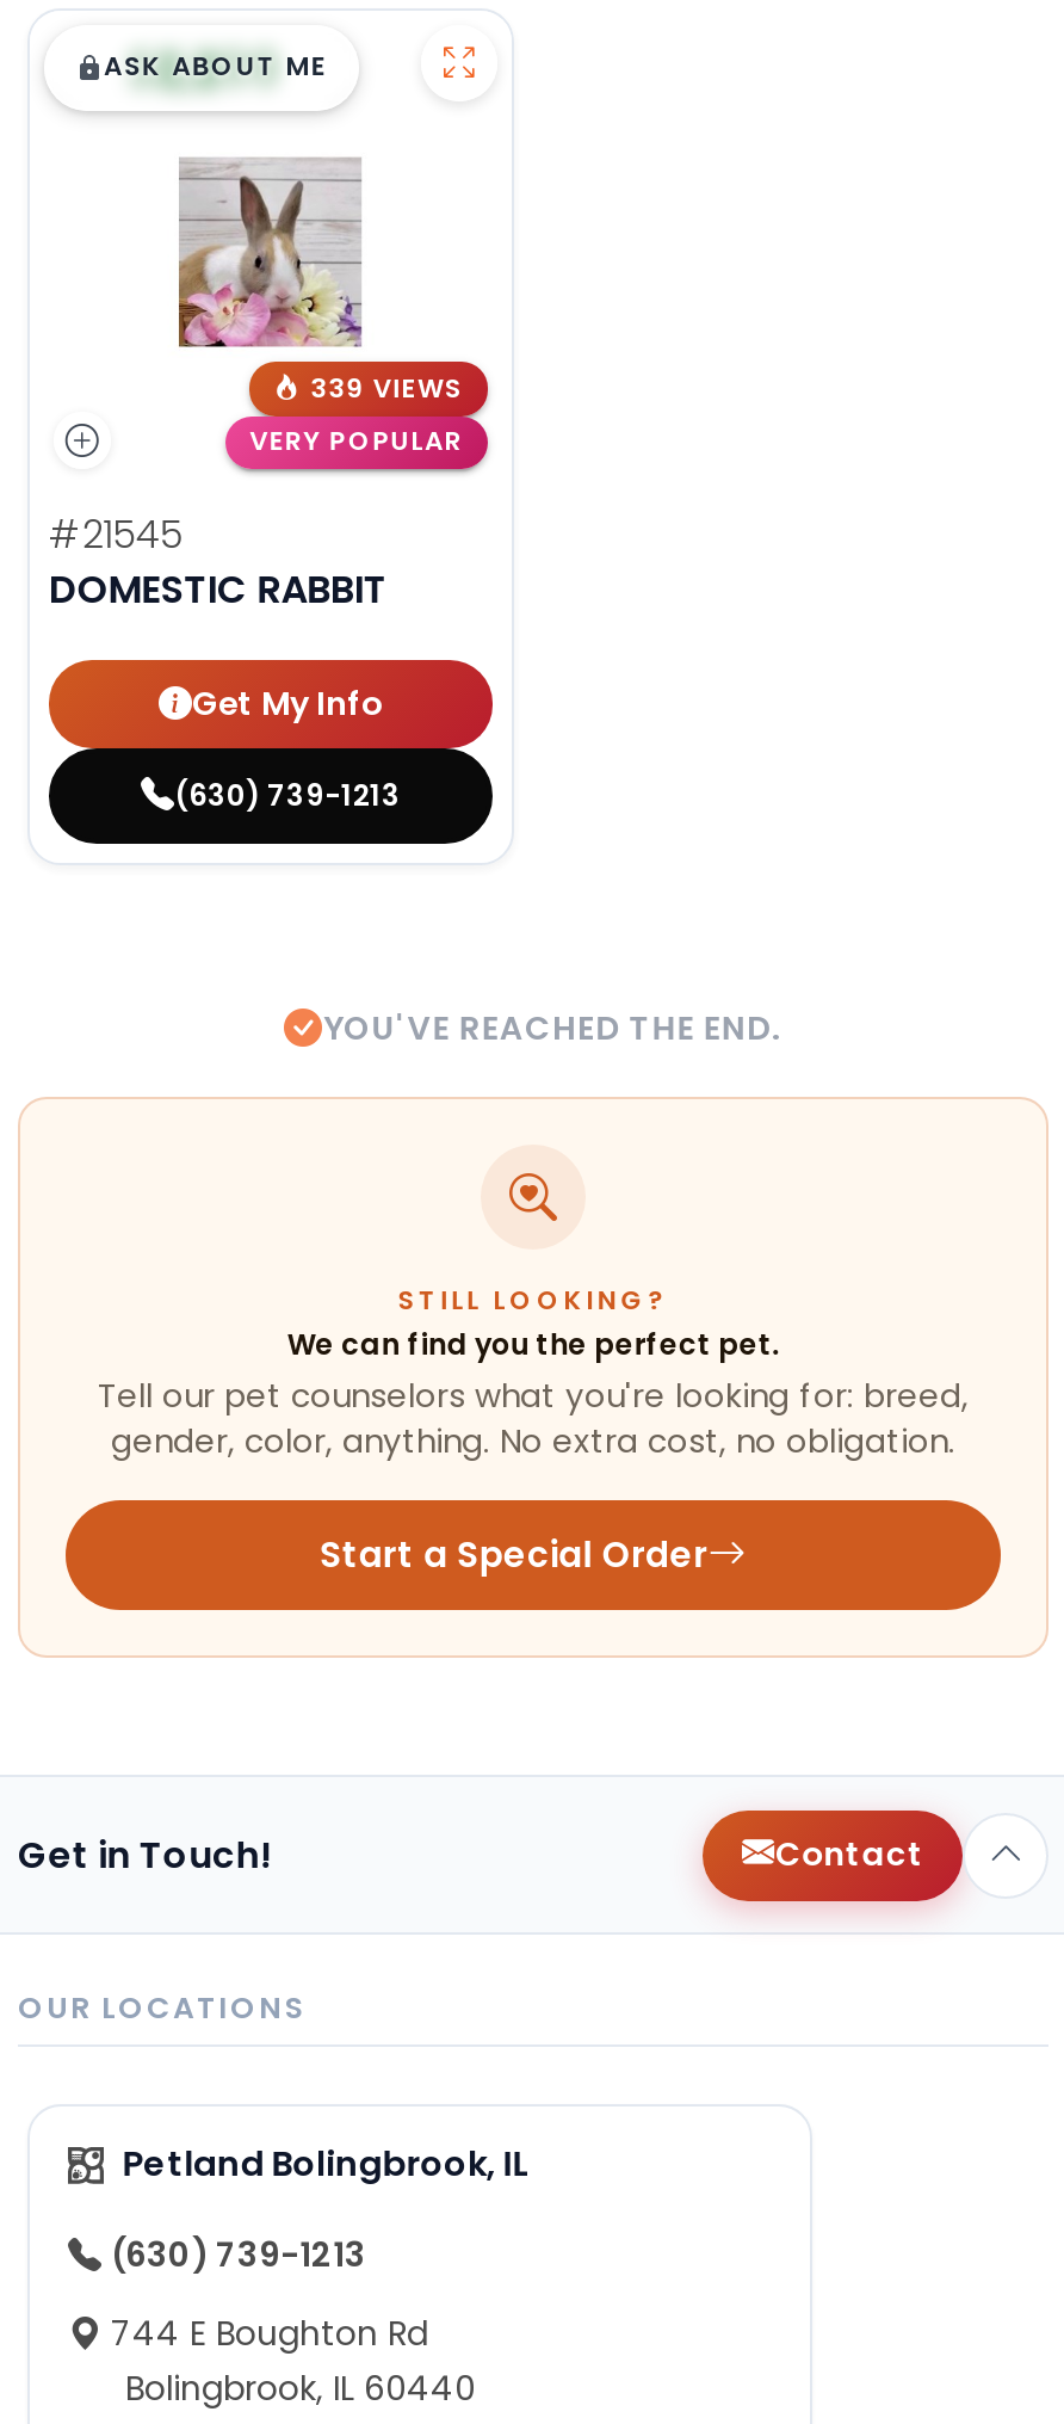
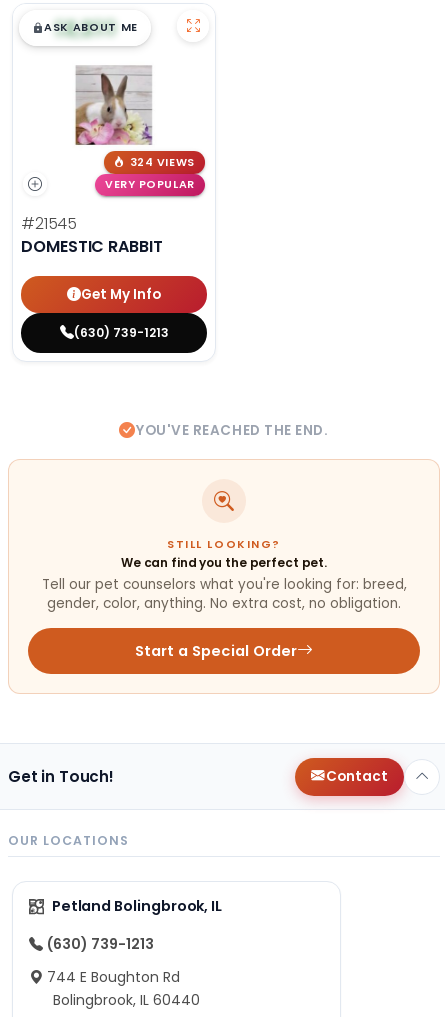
- 339 VIEWS
+ 324 VIEWS
